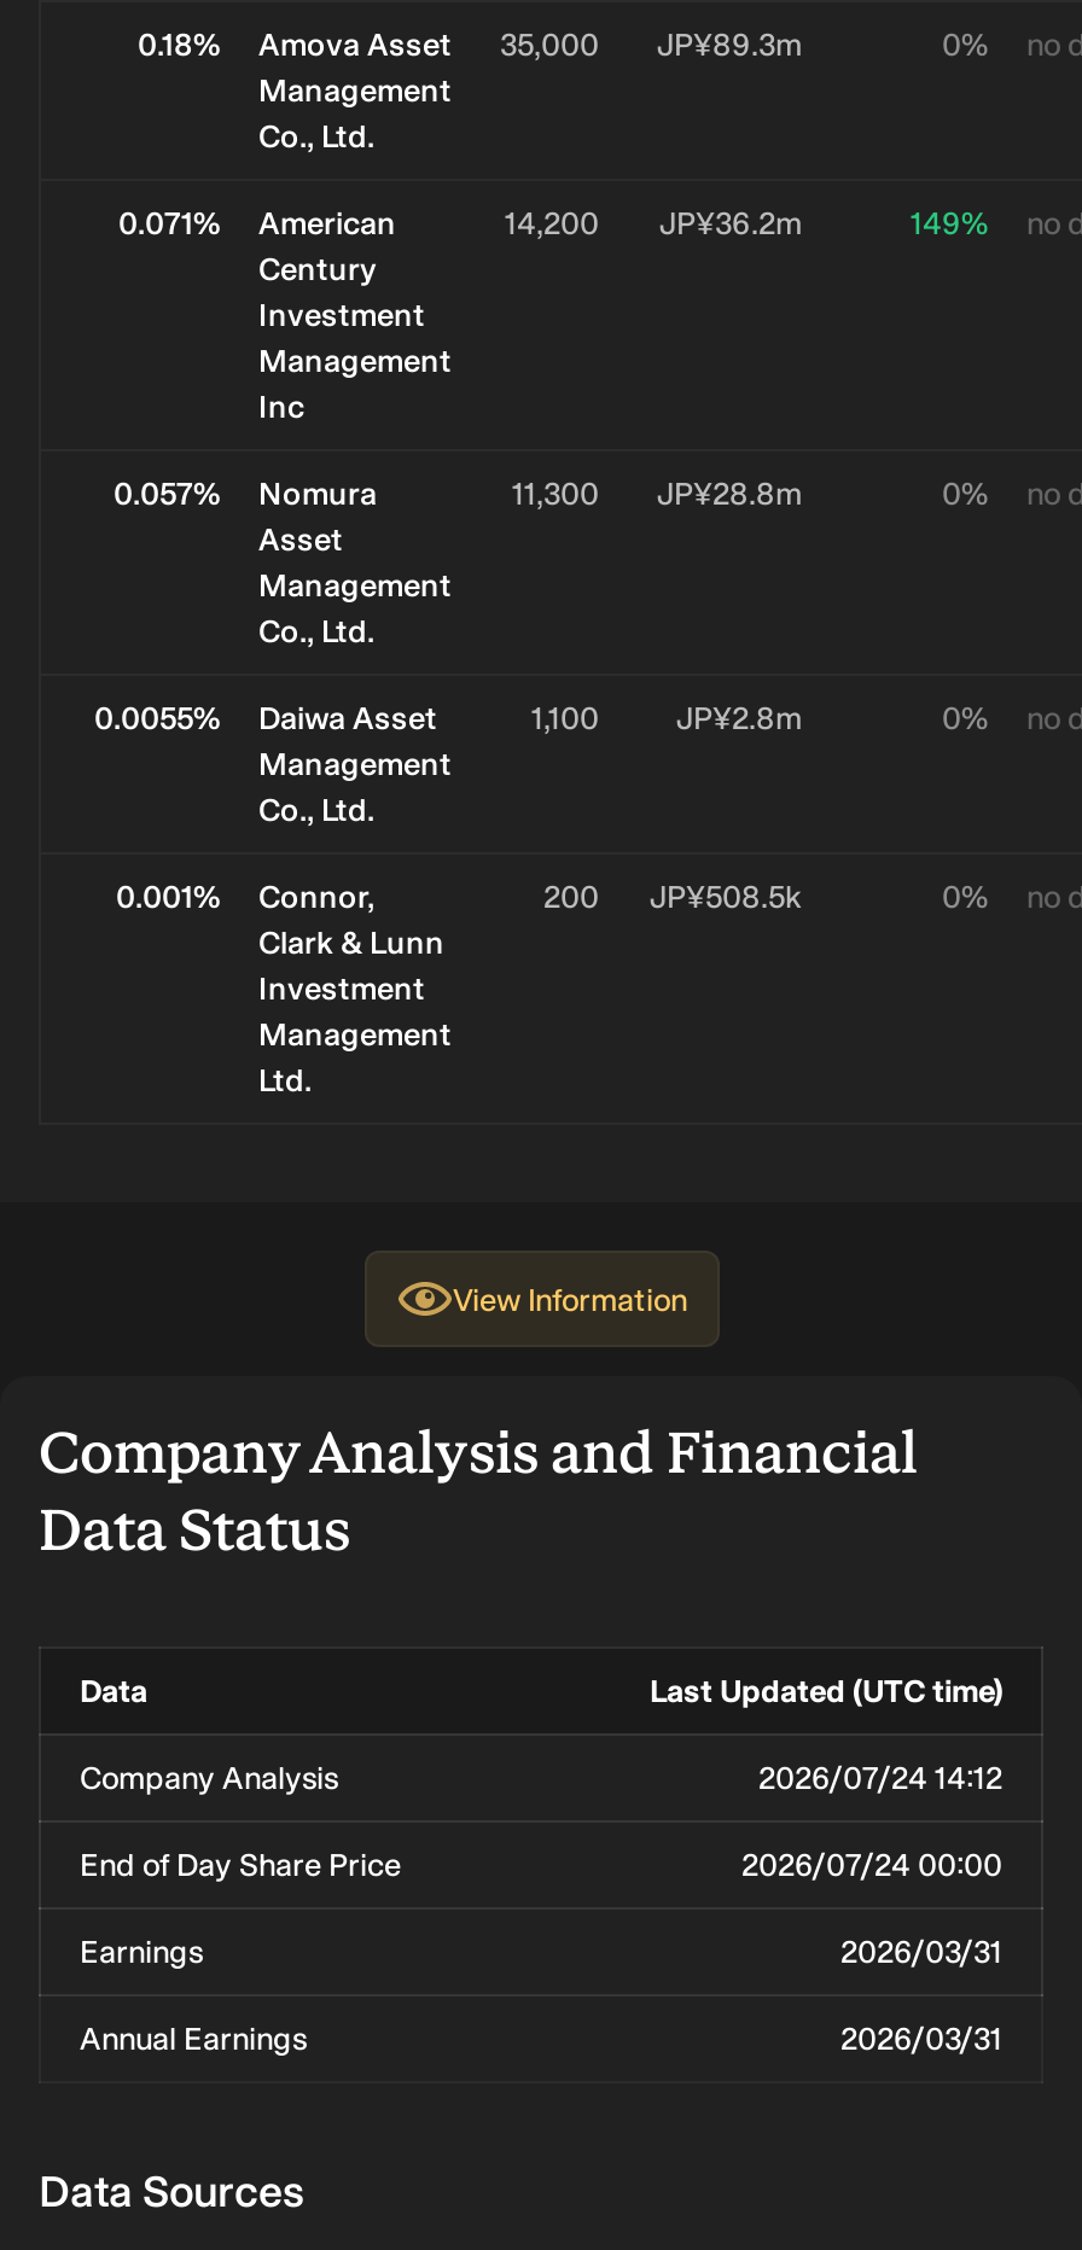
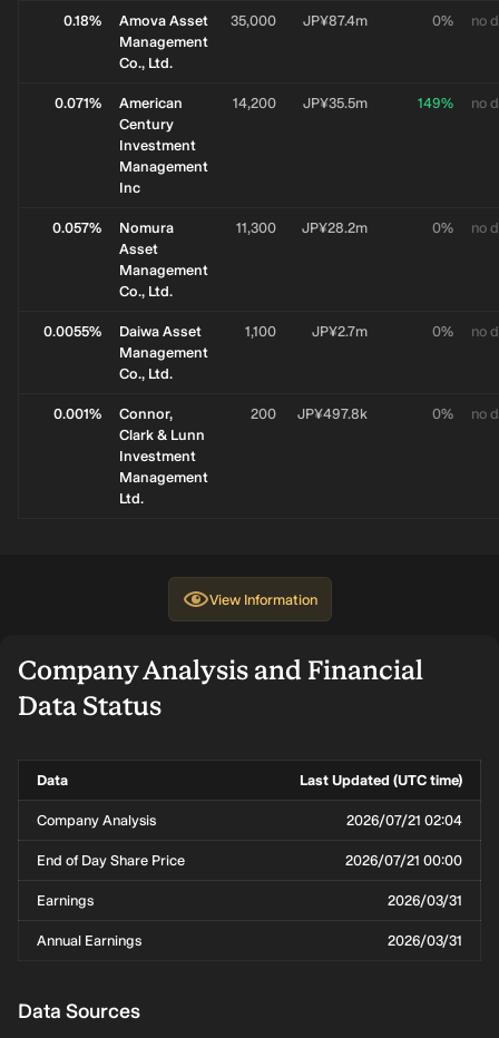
- 0.18% Amova Asset 35,000 JP¥89.3m
+ 0.18% Amova Asset 35,000 JP¥87.4m

- 14,200 JP¥36.2m
+ 14,200 JP¥35.5m

- 11,300 JP¥28.8m
+ 11,300 JP¥28.2m

- JP¥2.8m
+ JP¥2.7m

- 200 JP¥508.5k
+ 200 JP¥497.8k

- 2026/07/24 14:12
+ 2026/07/21 02:04

- 2026/07/24 00:00
+ 2026/07/21 00:00
